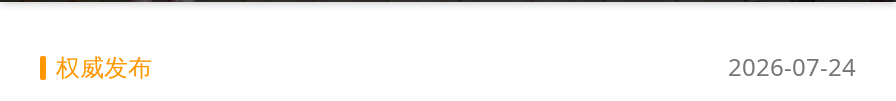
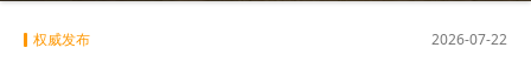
- 2026-07-24
+ 2026-07-22
